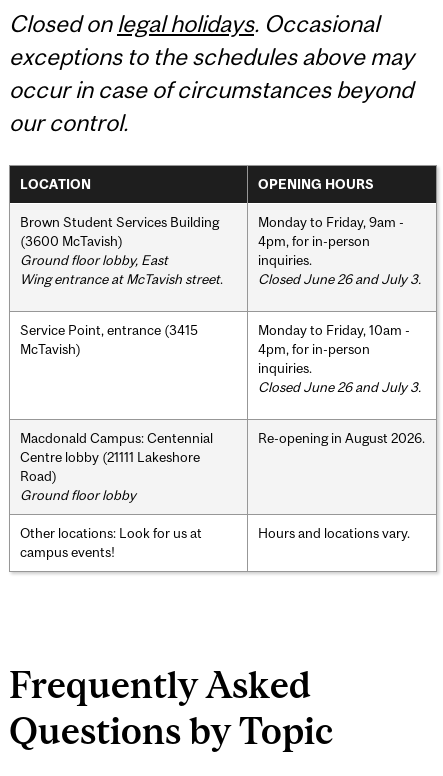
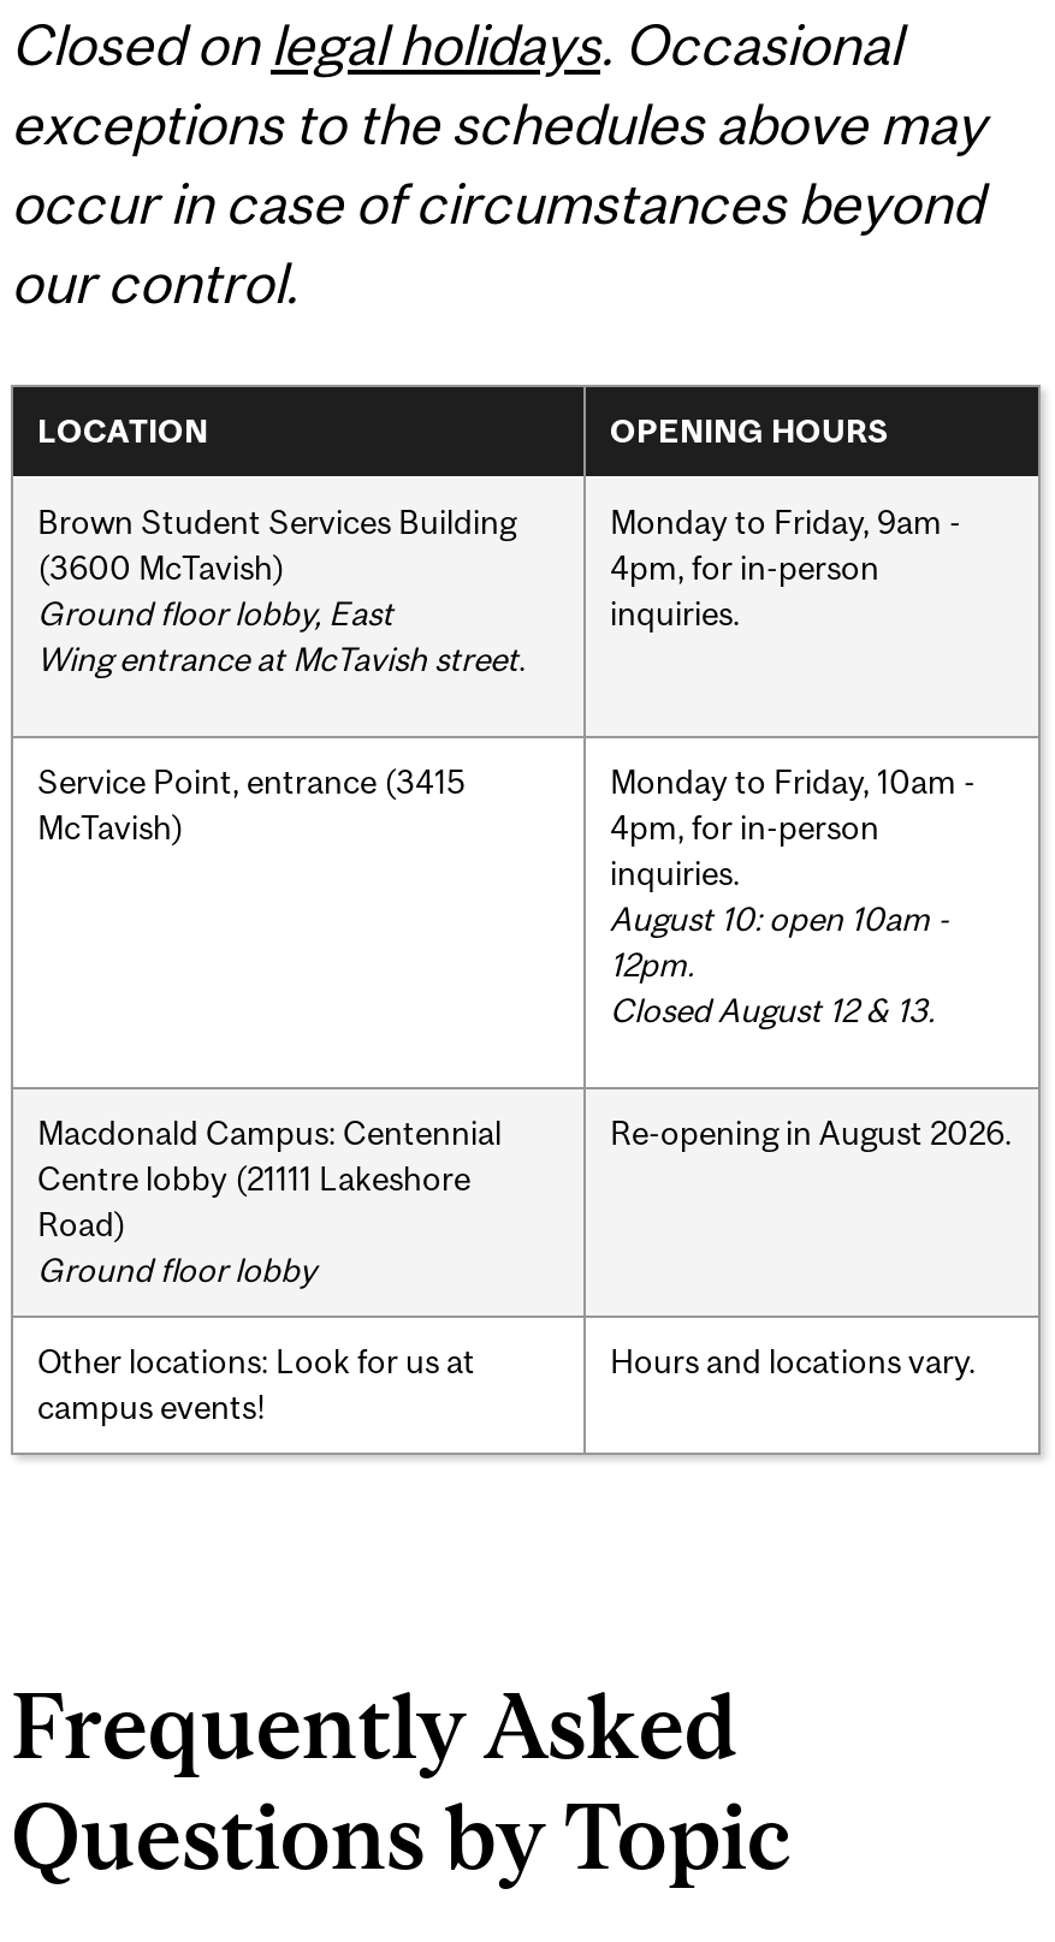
- Closed June 26 and July 3.

- Closed June 26 and July 3.
+ August 10: open 10am -
+ 12pm.
+ Closed August 12 & 13.
